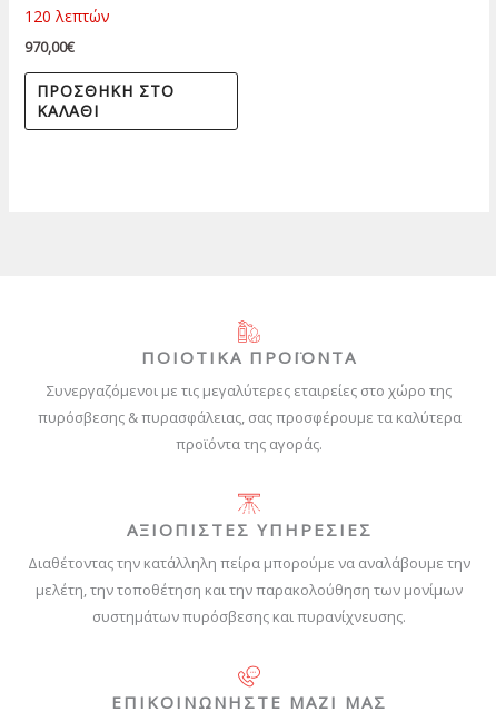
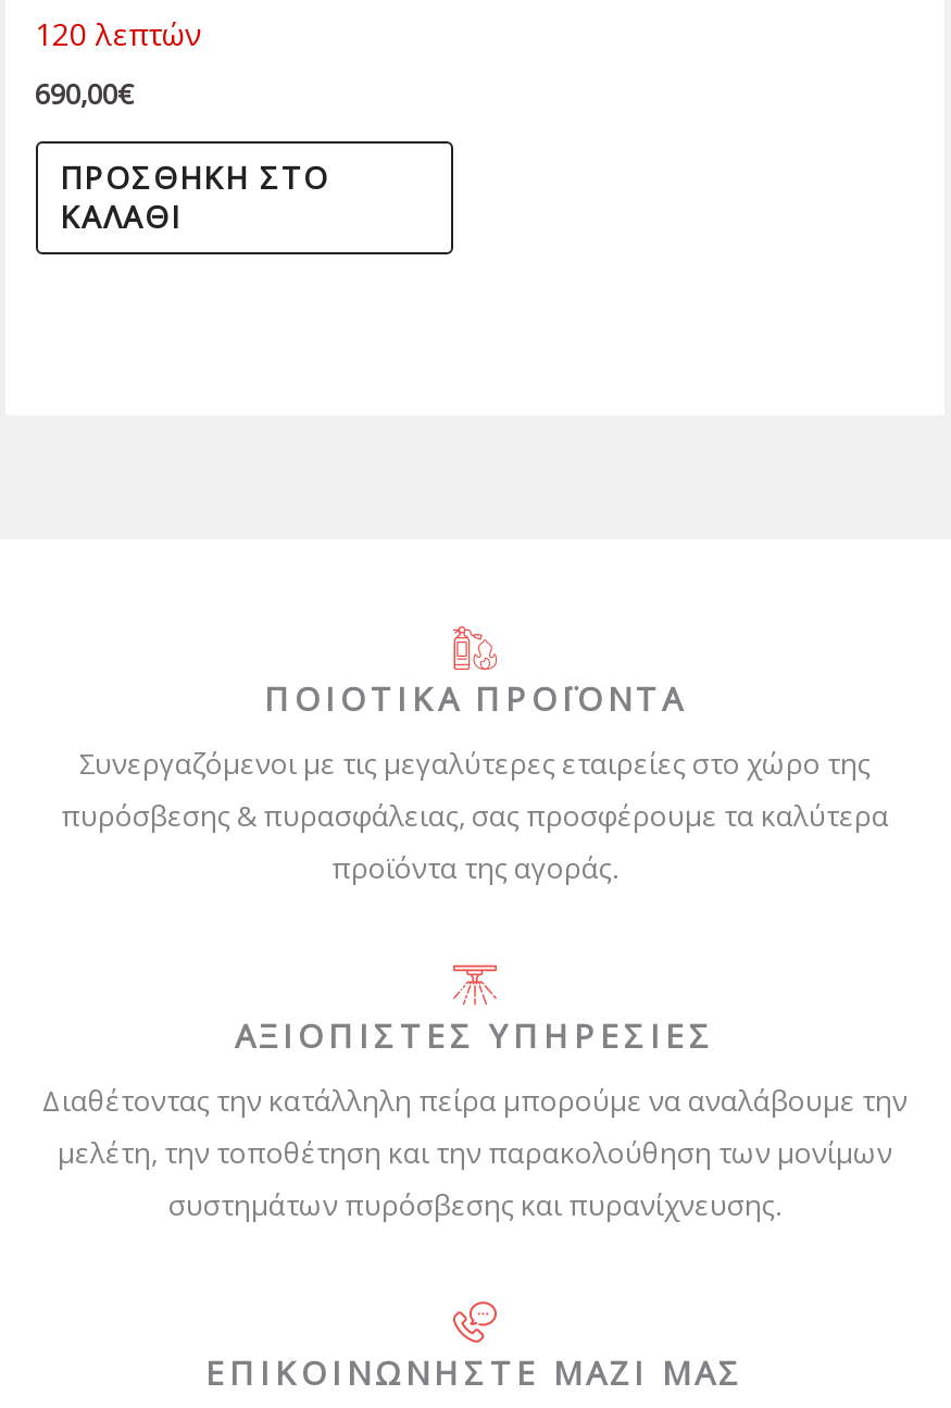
- 970,00€
+ 690,00€
